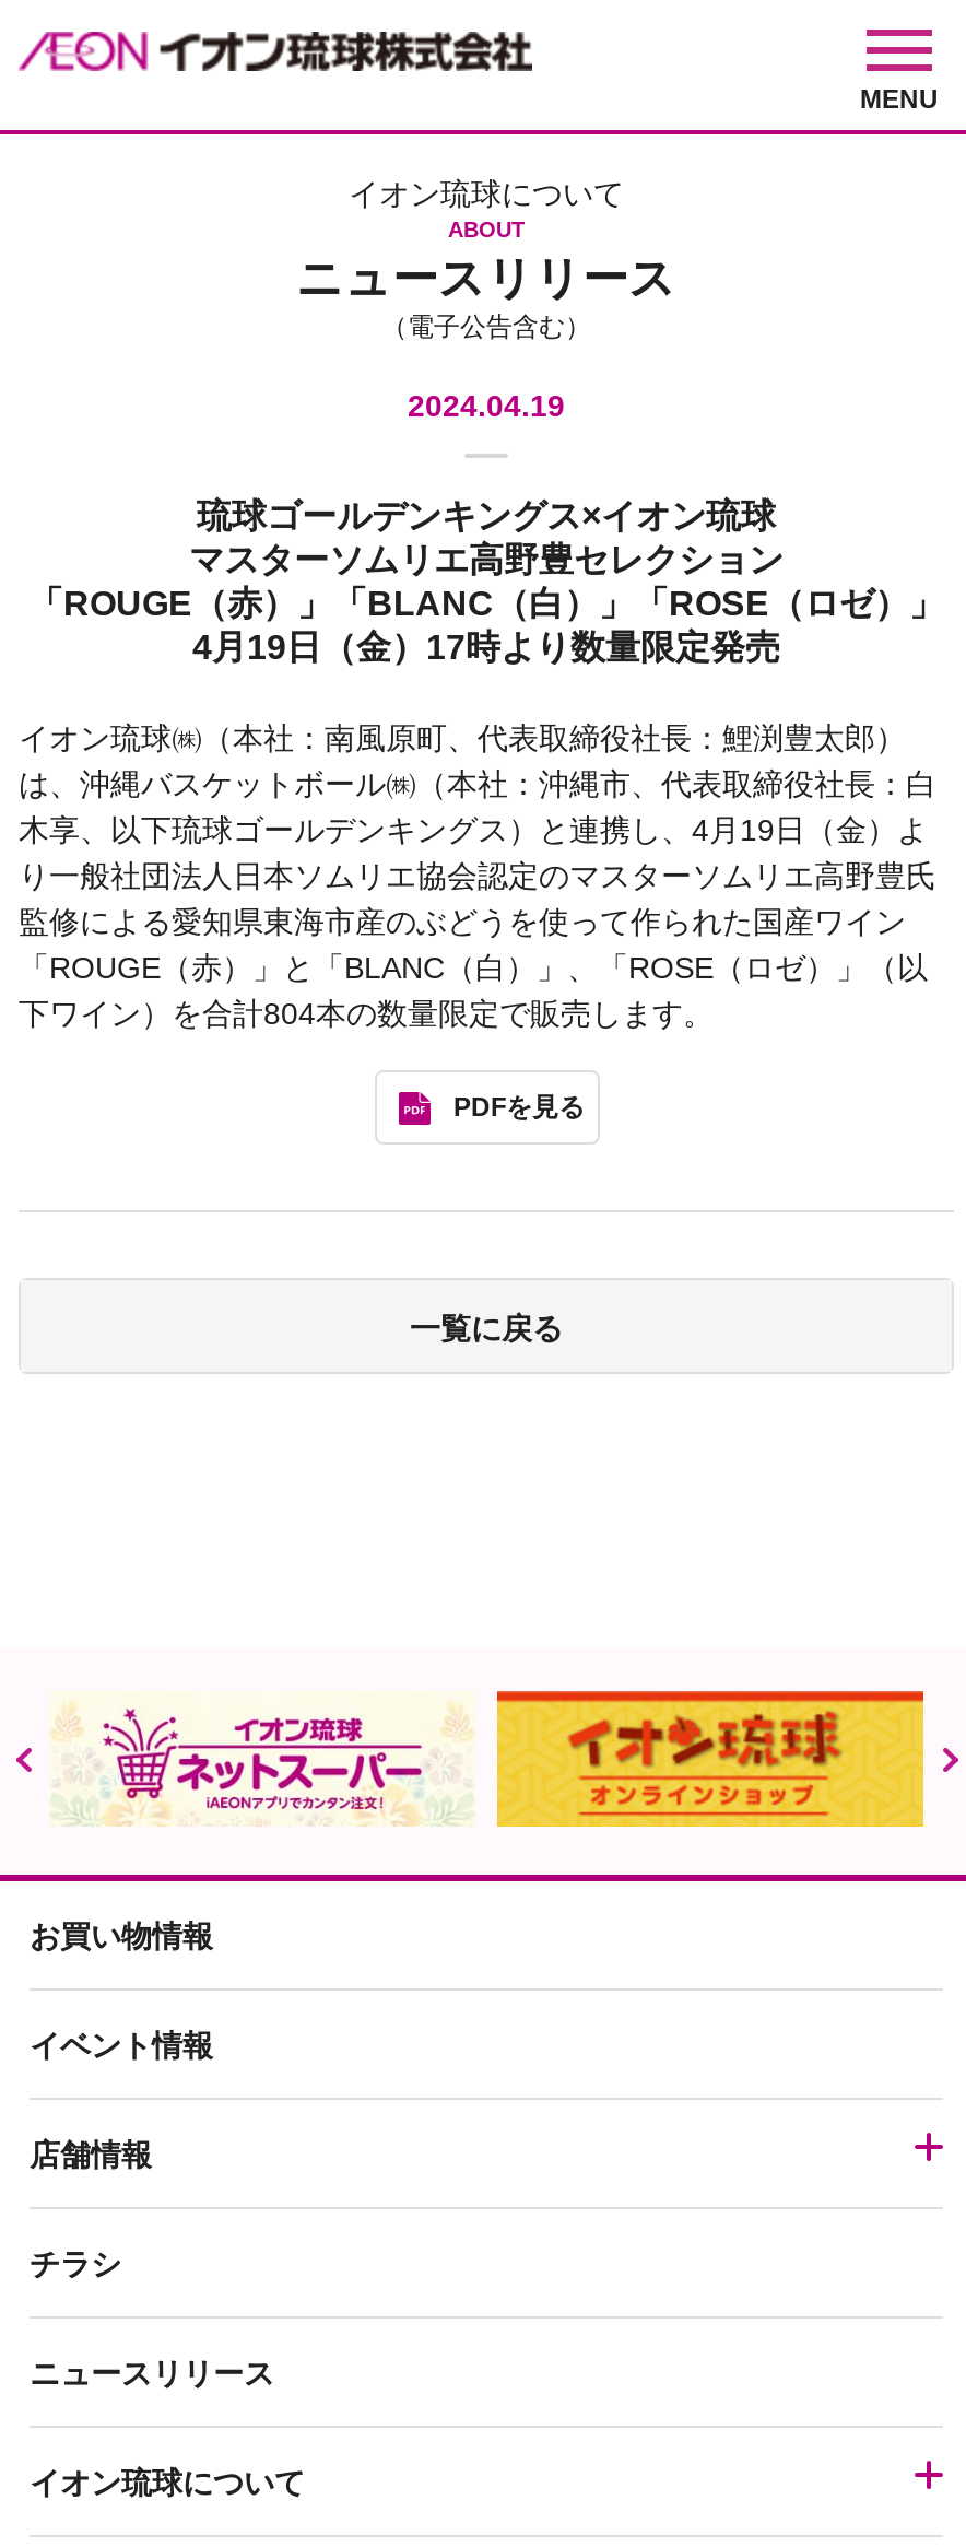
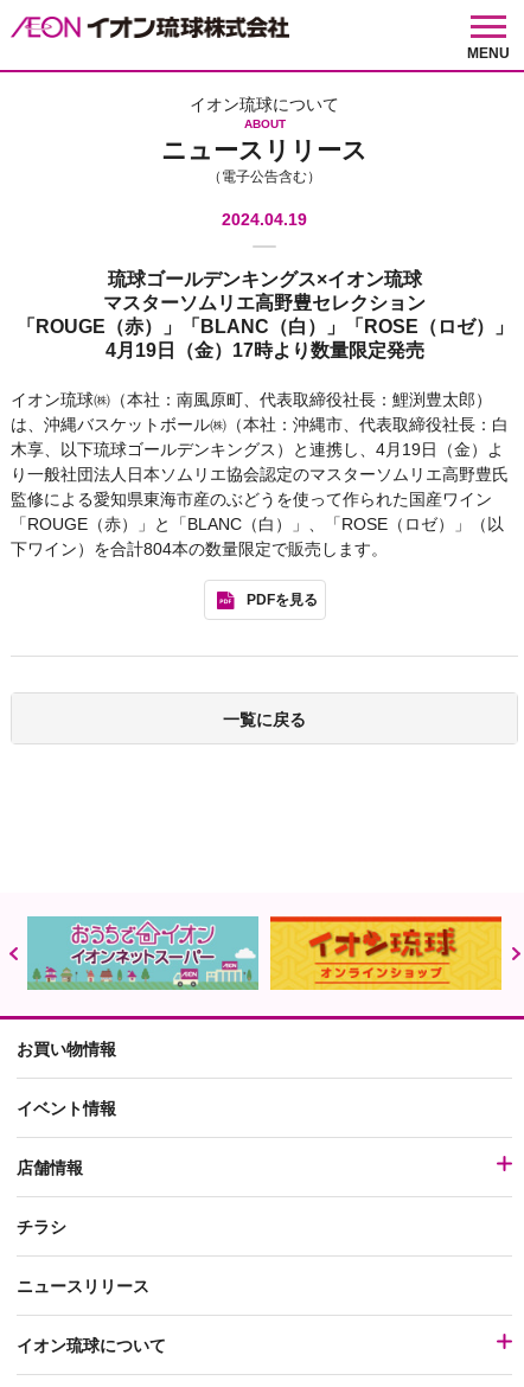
- [image]
+ [image]
